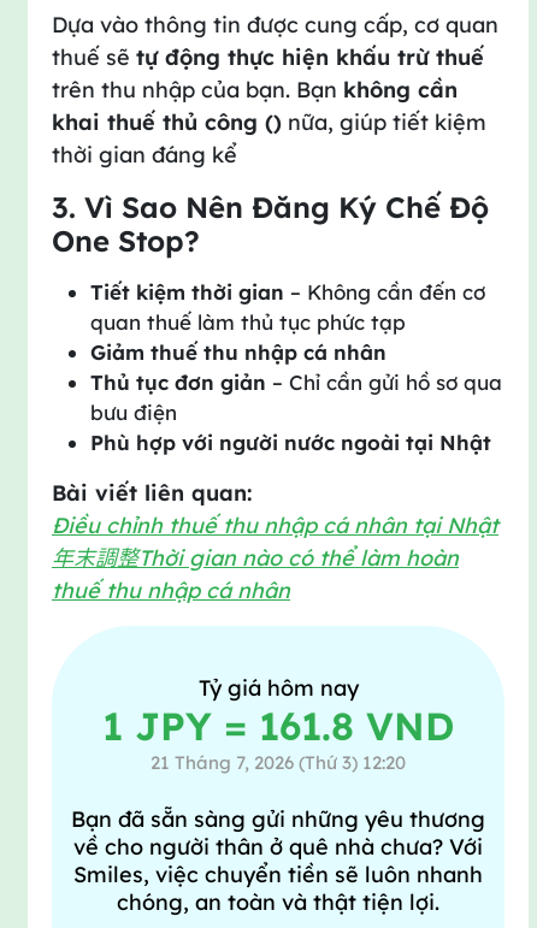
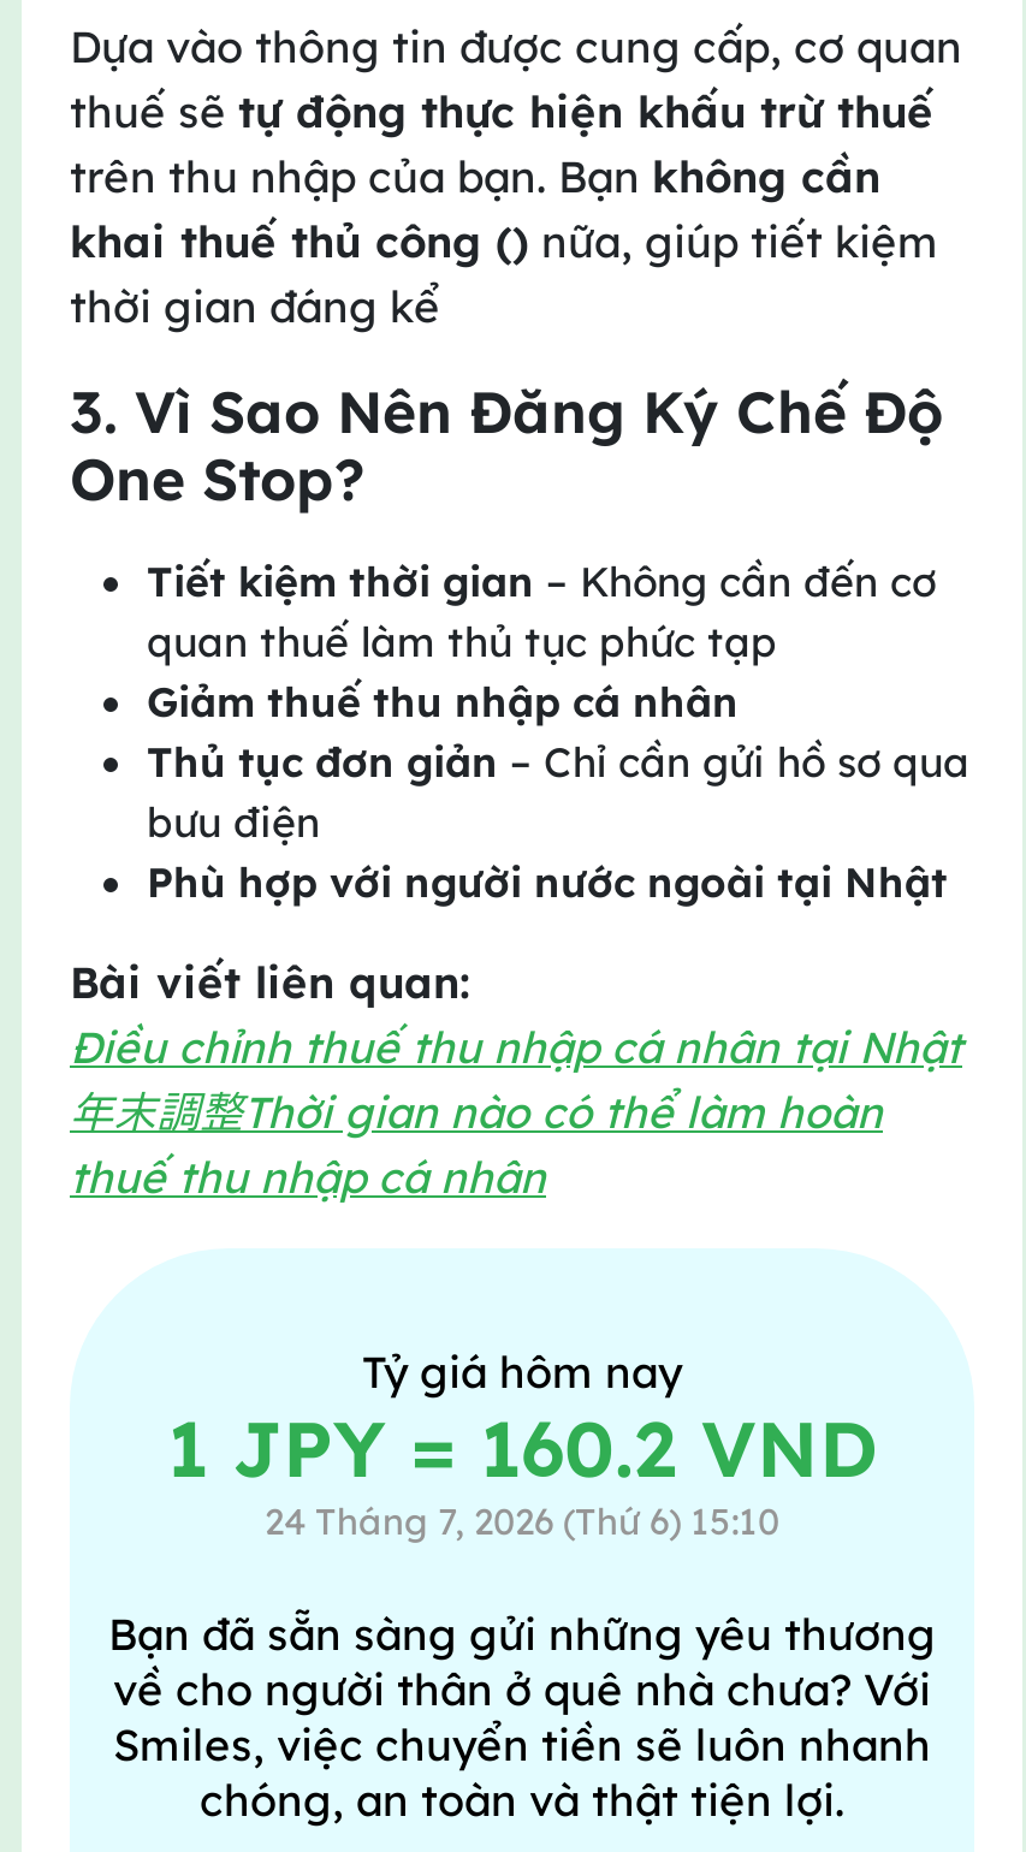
- 1 JPY = 161.8 VND
+ 1 JPY = 160.2 VND

- 21 Tháng 7, 2026 (Thứ 3) 12:20
+ 24 Tháng 7, 2026 (Thứ 6) 15:10
